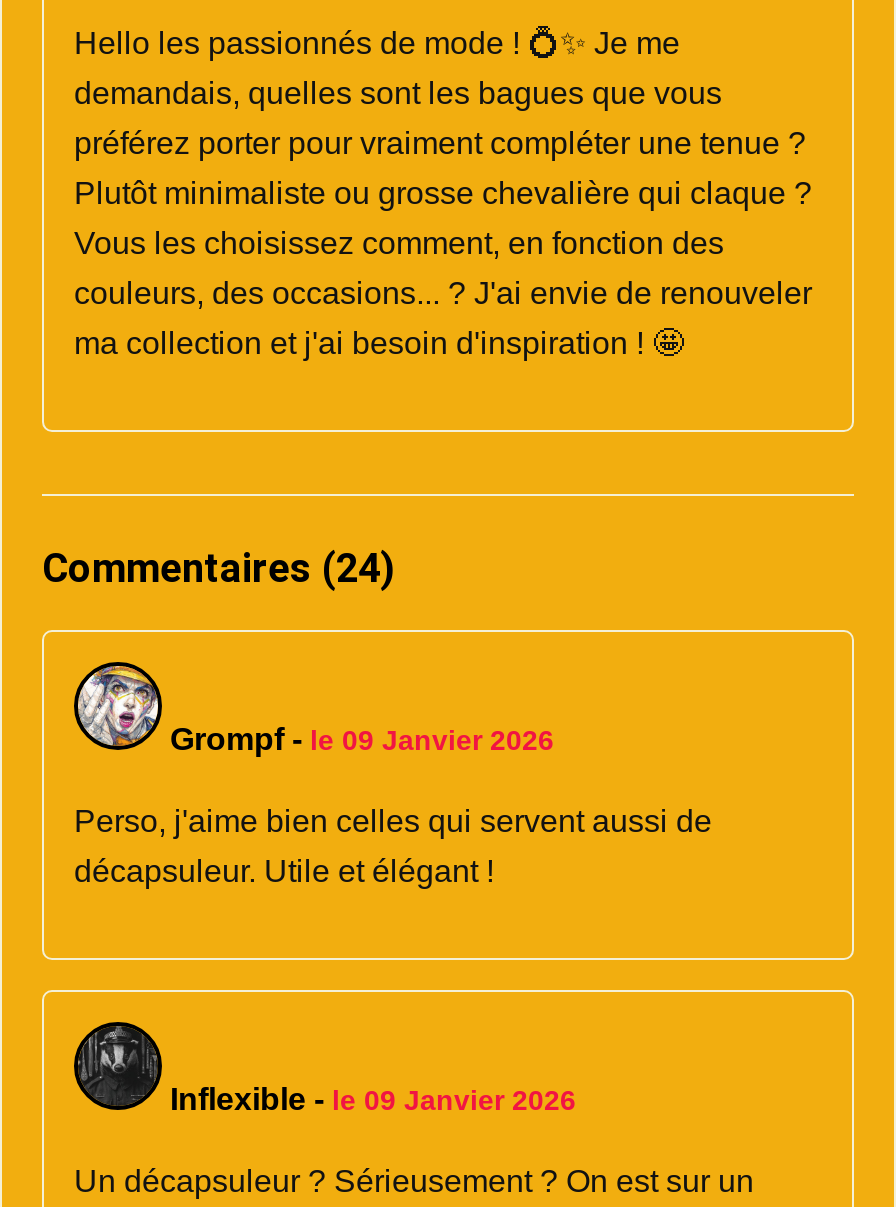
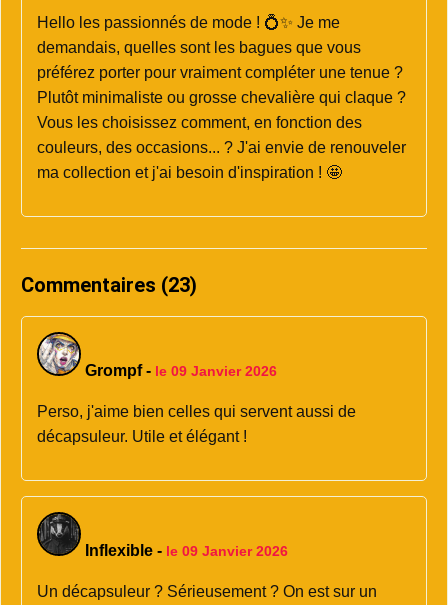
- Commentaires (24)
+ Commentaires (23)
